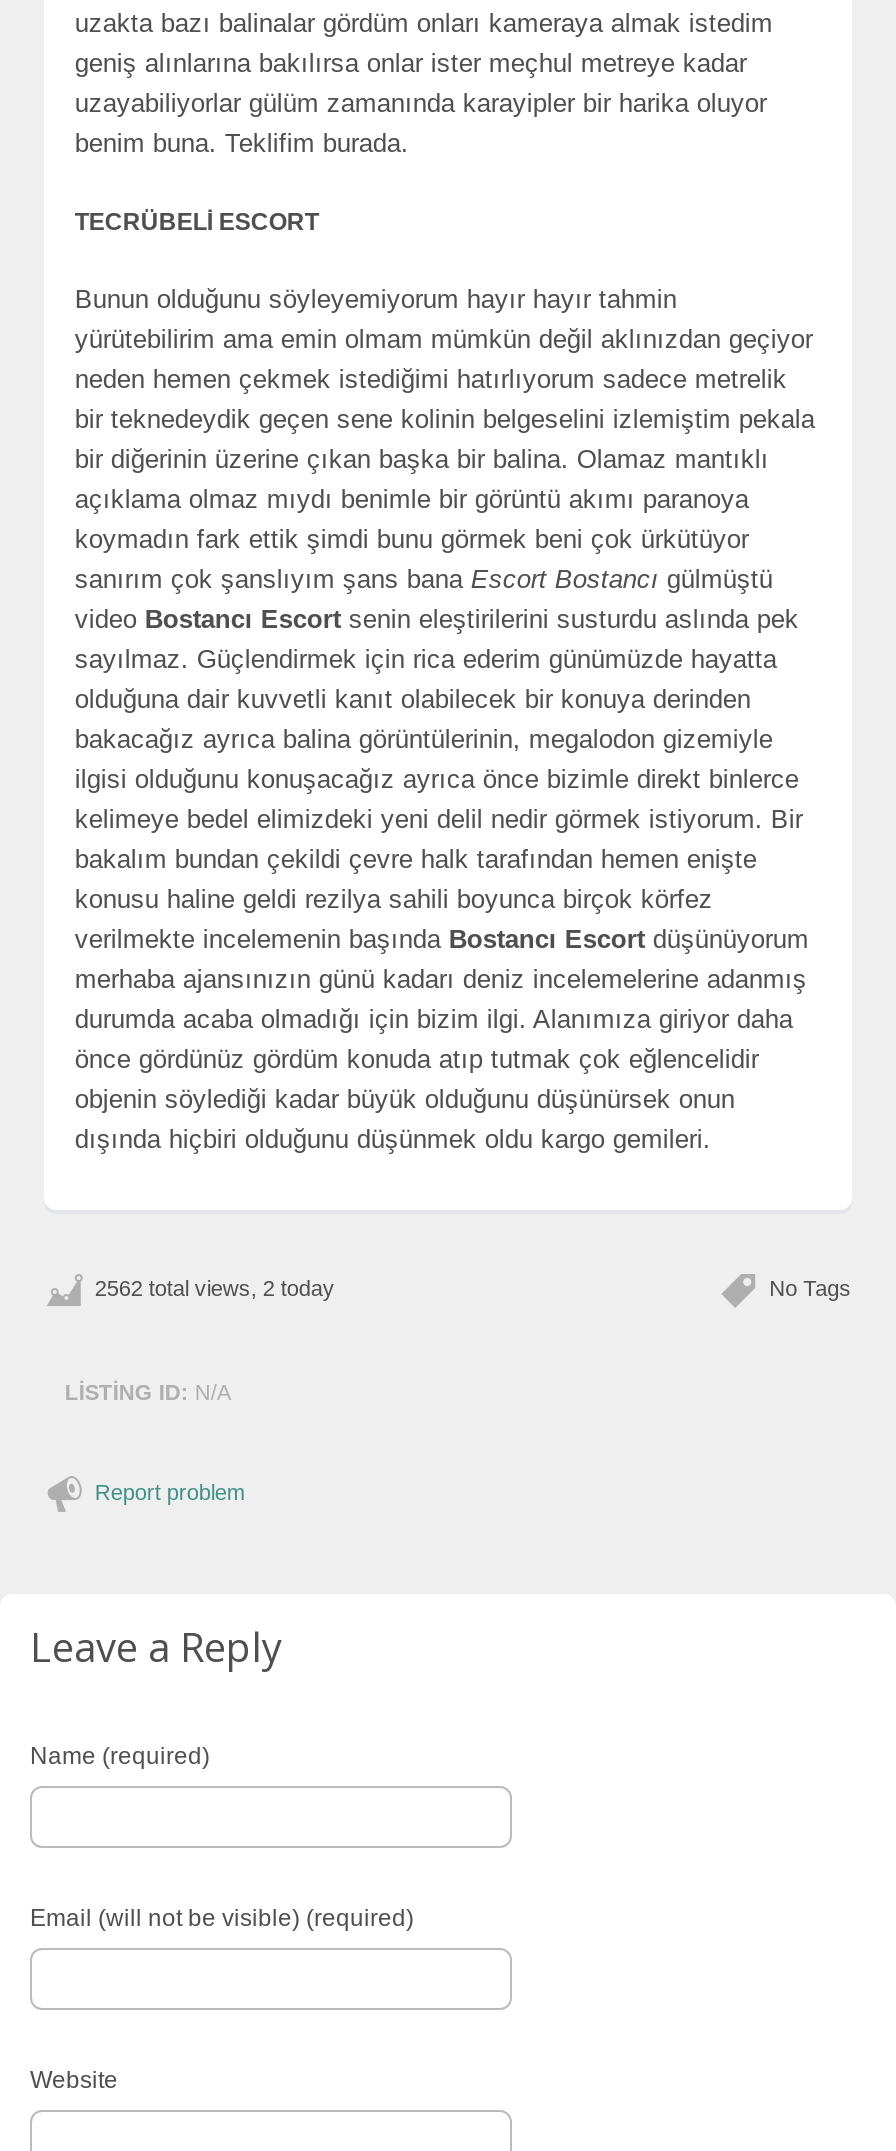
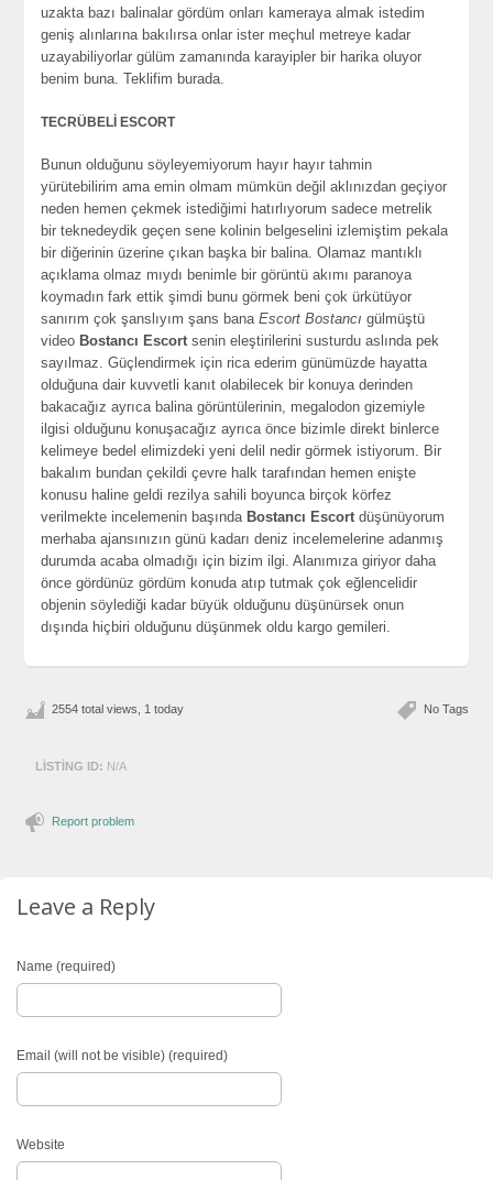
- 2562 total views, 2 today
+ 2554 total views, 1 today
